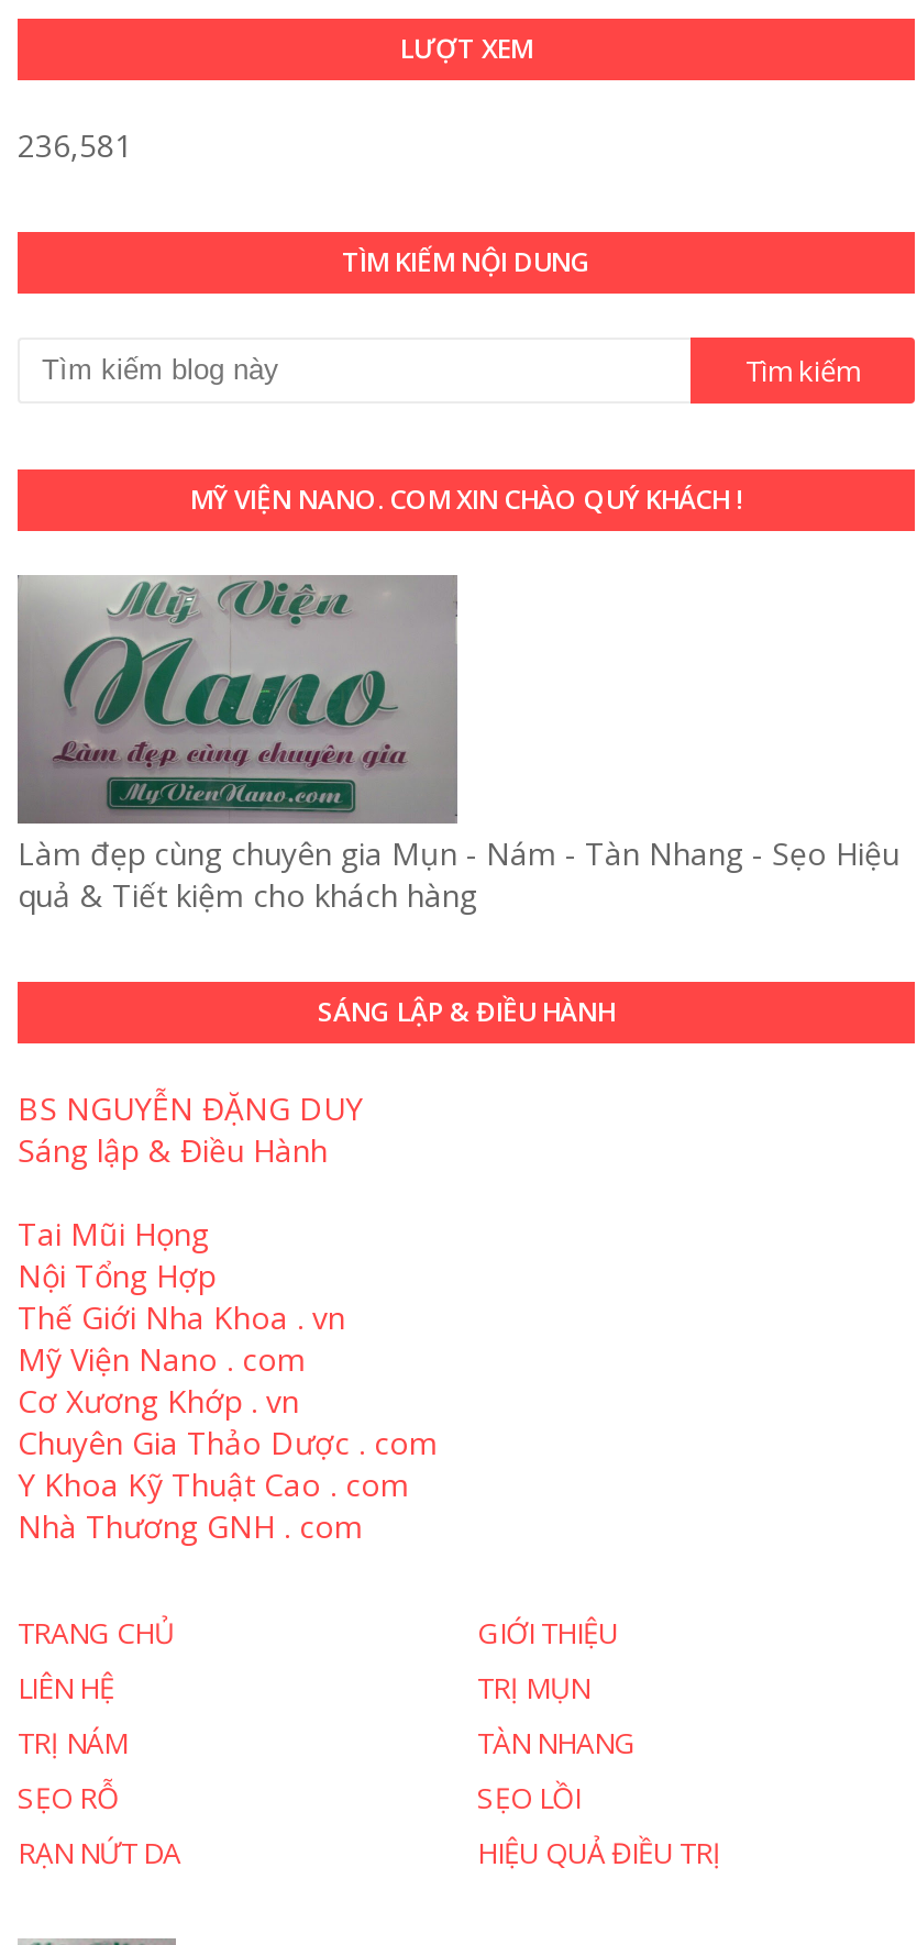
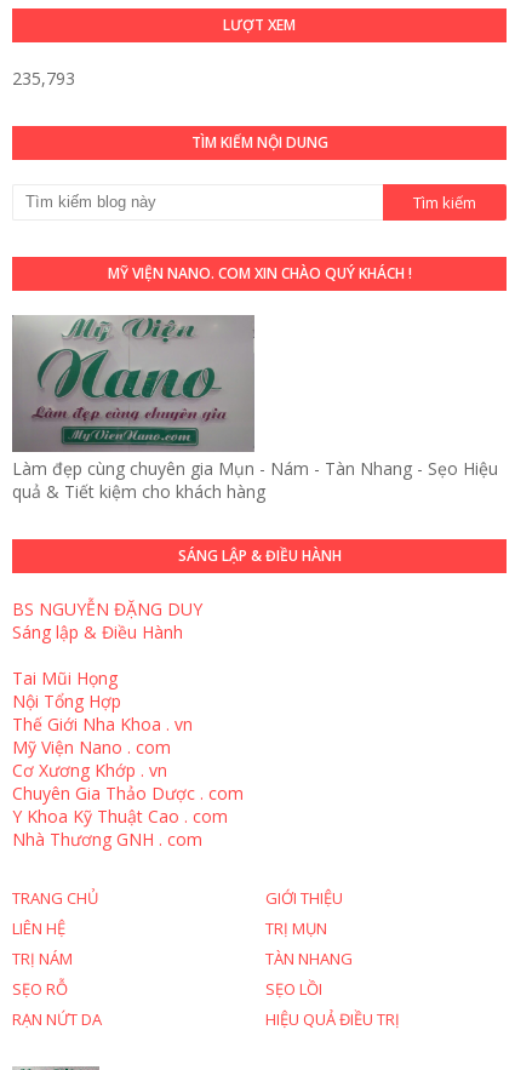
- 236,581
+ 235,793
